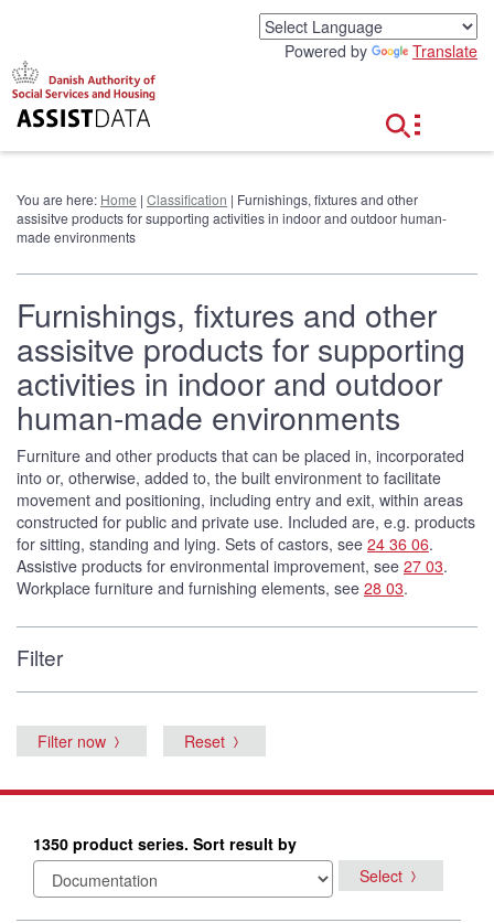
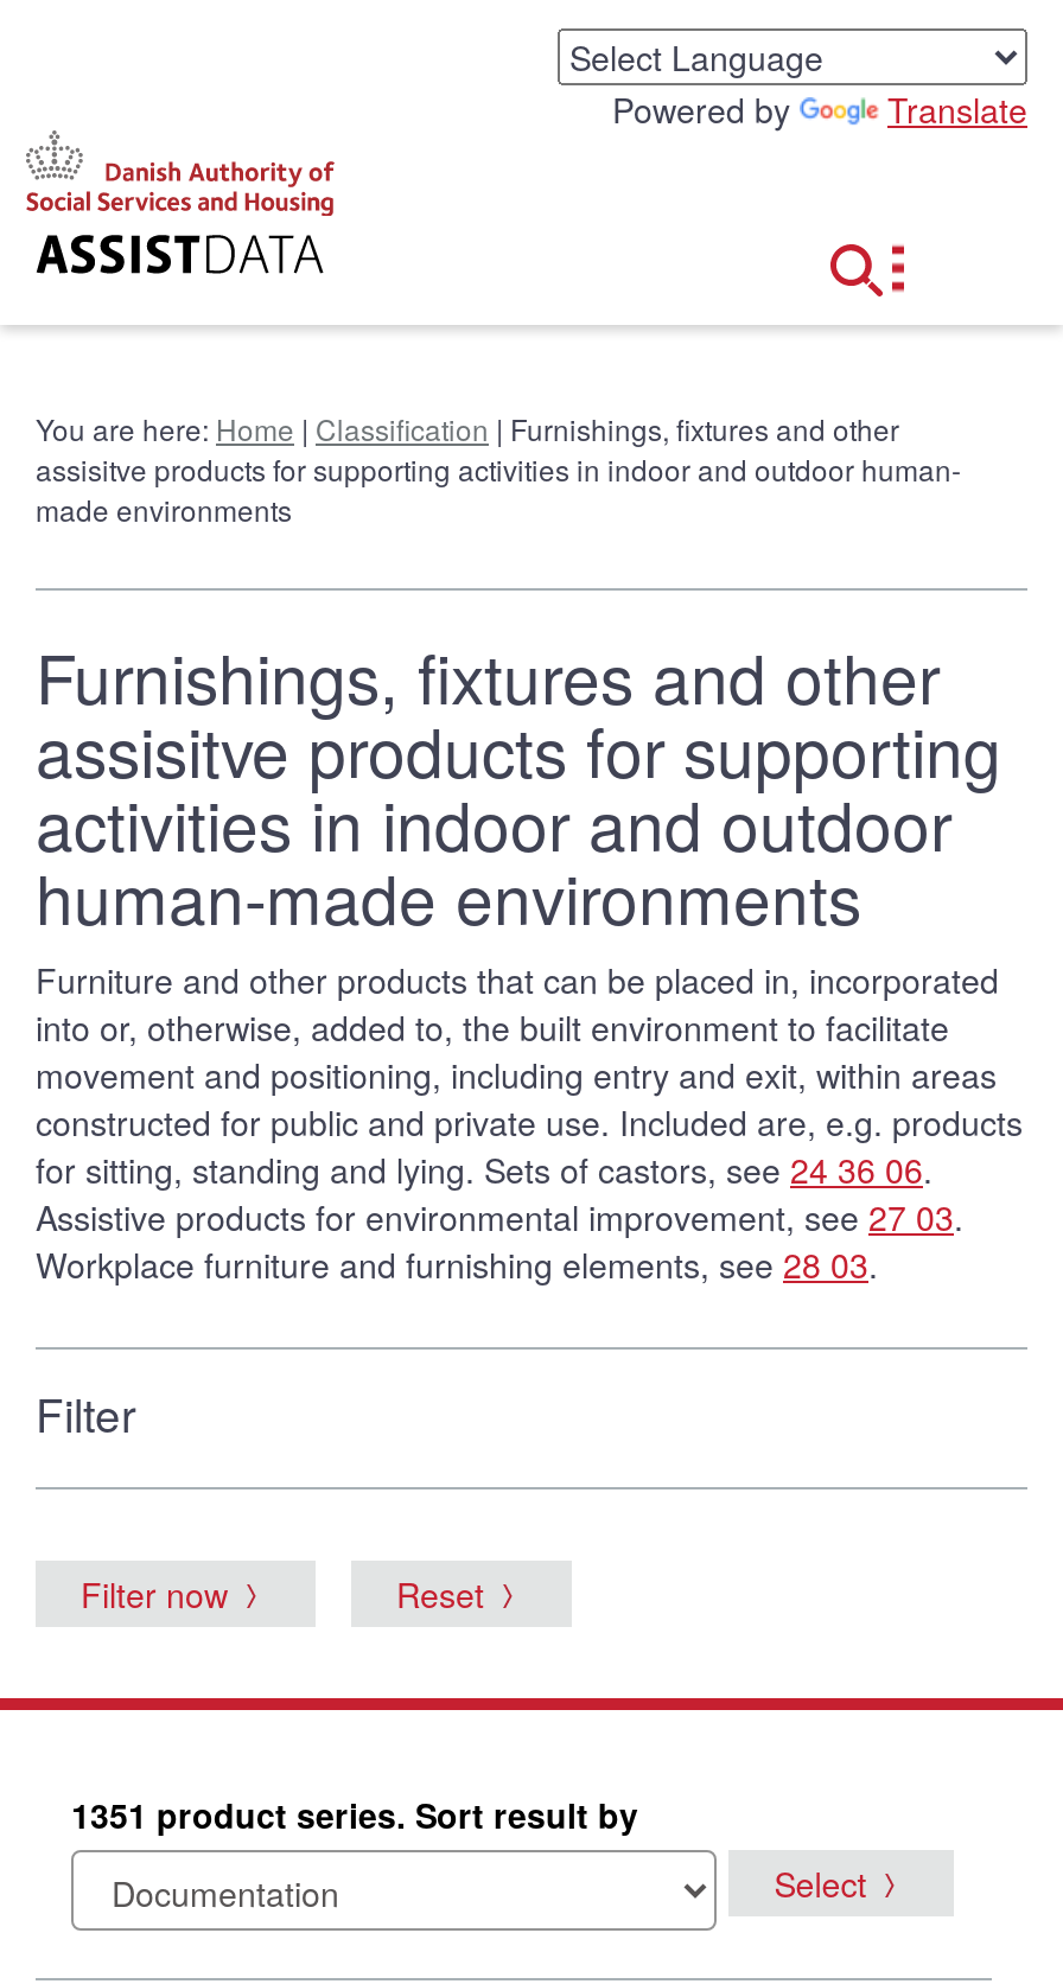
- 1350 product series. Sort result by
+ 1351 product series. Sort result by
